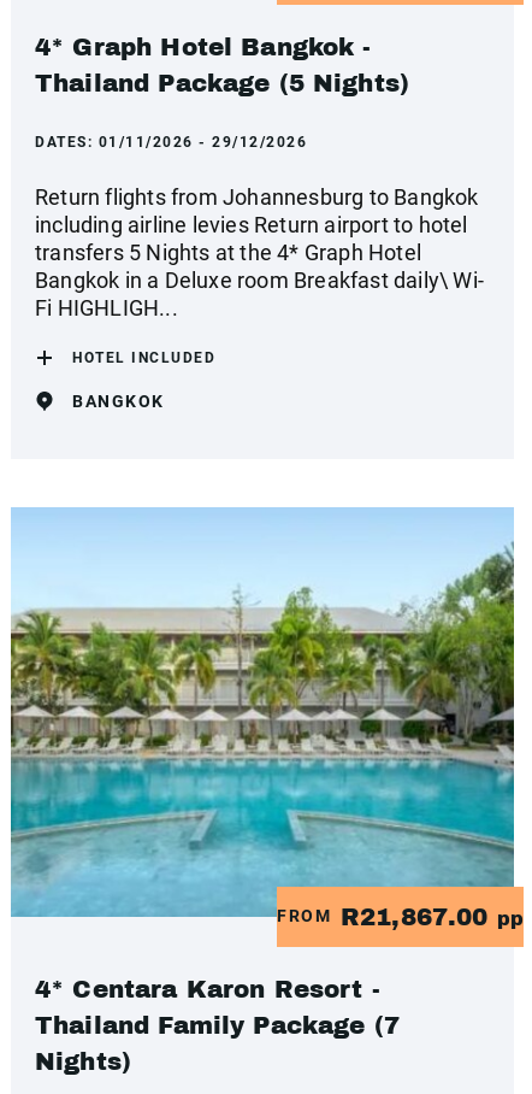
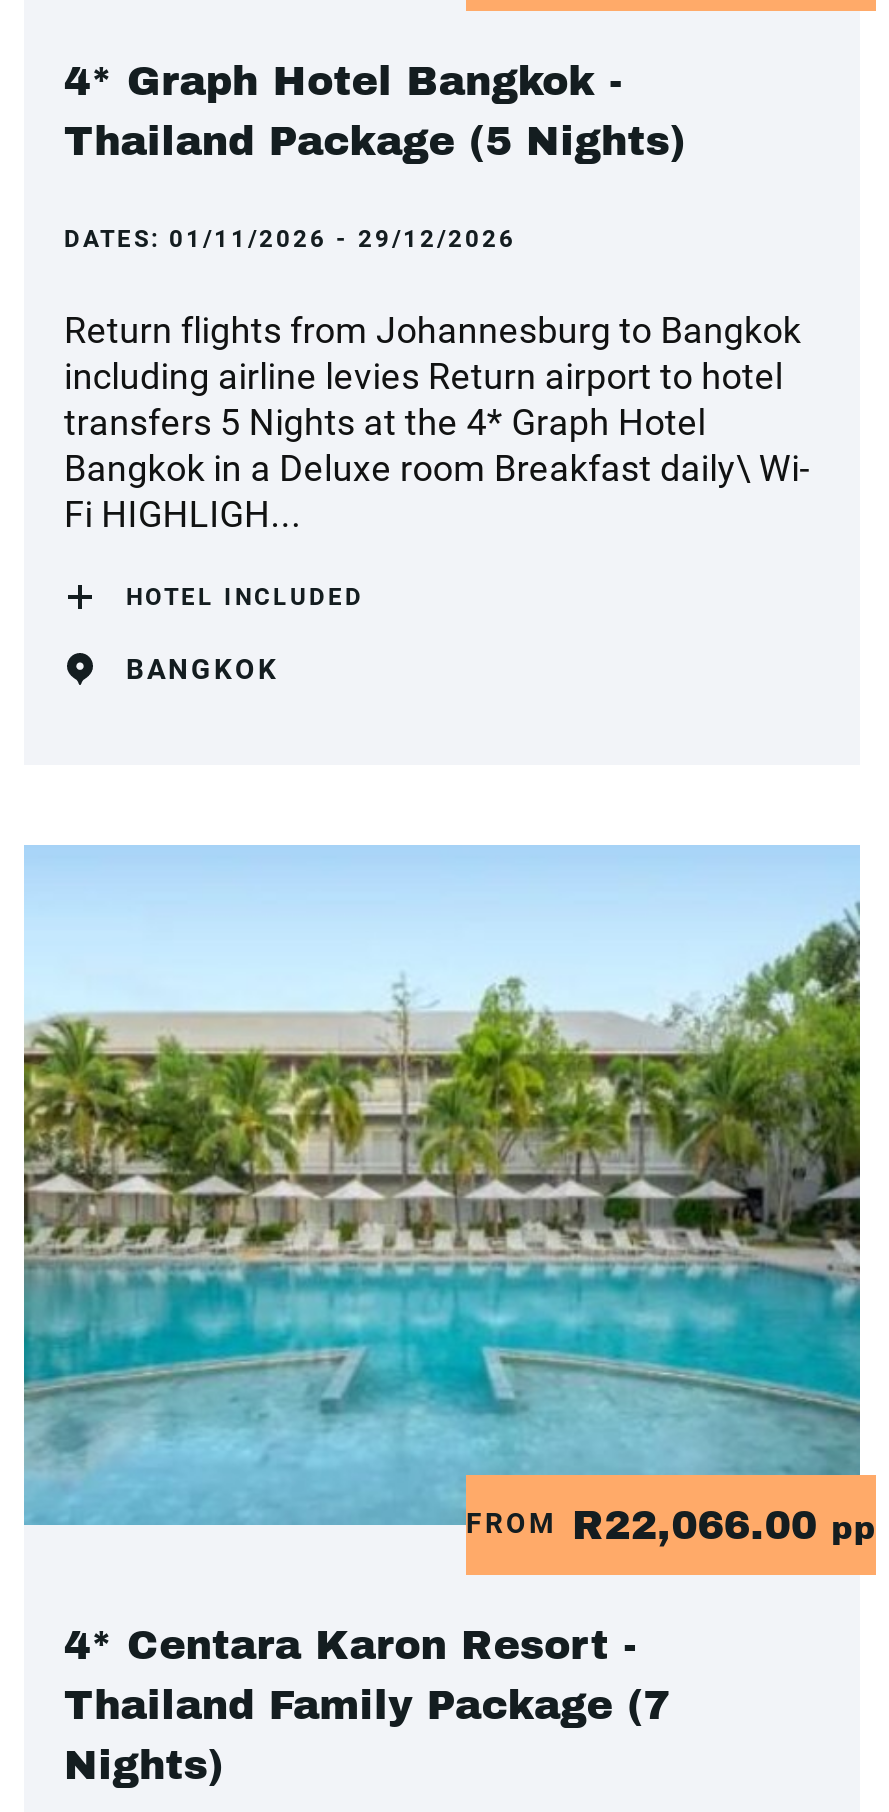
- FROM R21,867.00 pp
+ FROM R22,066.00 pp
